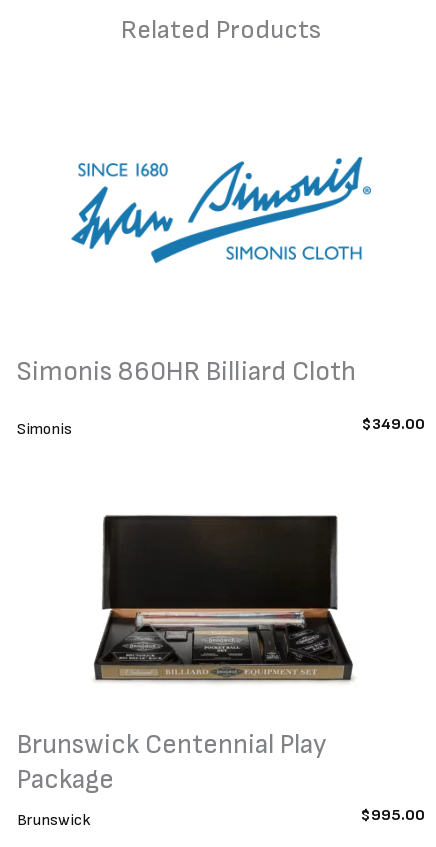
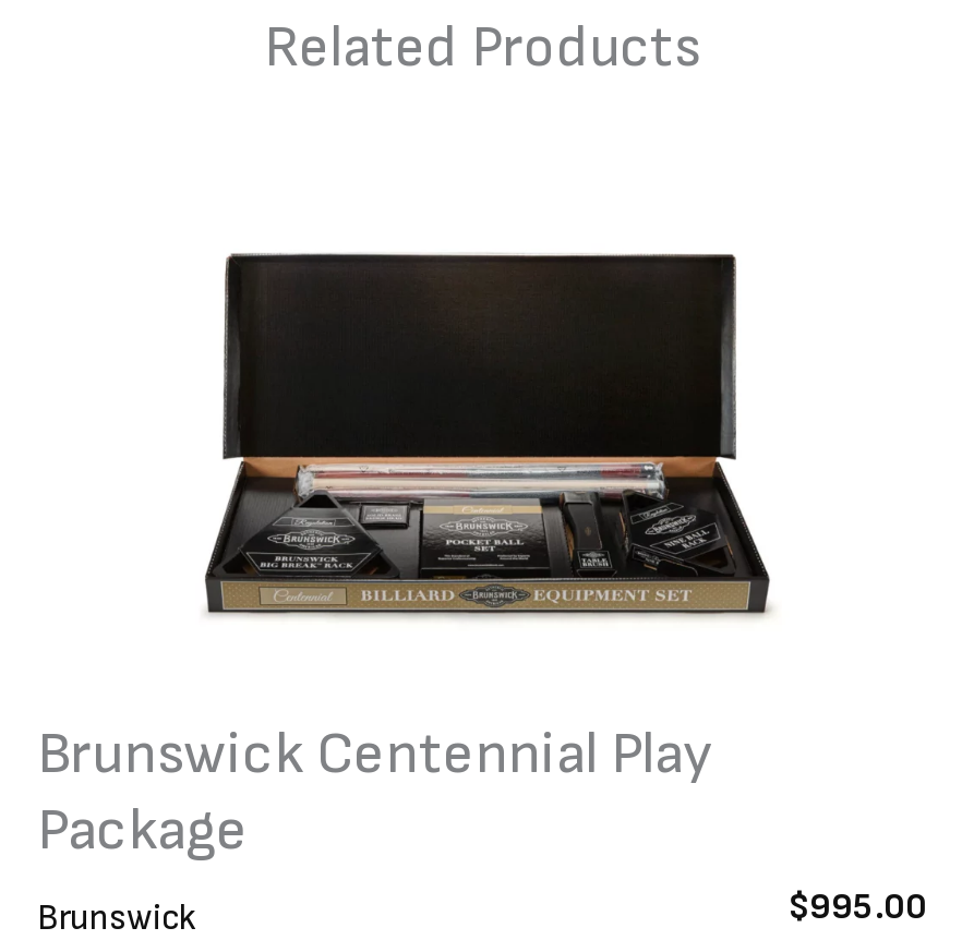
- [image]

- Simonis 860HR Billiard Cloth
- Simonis
- $349.00
